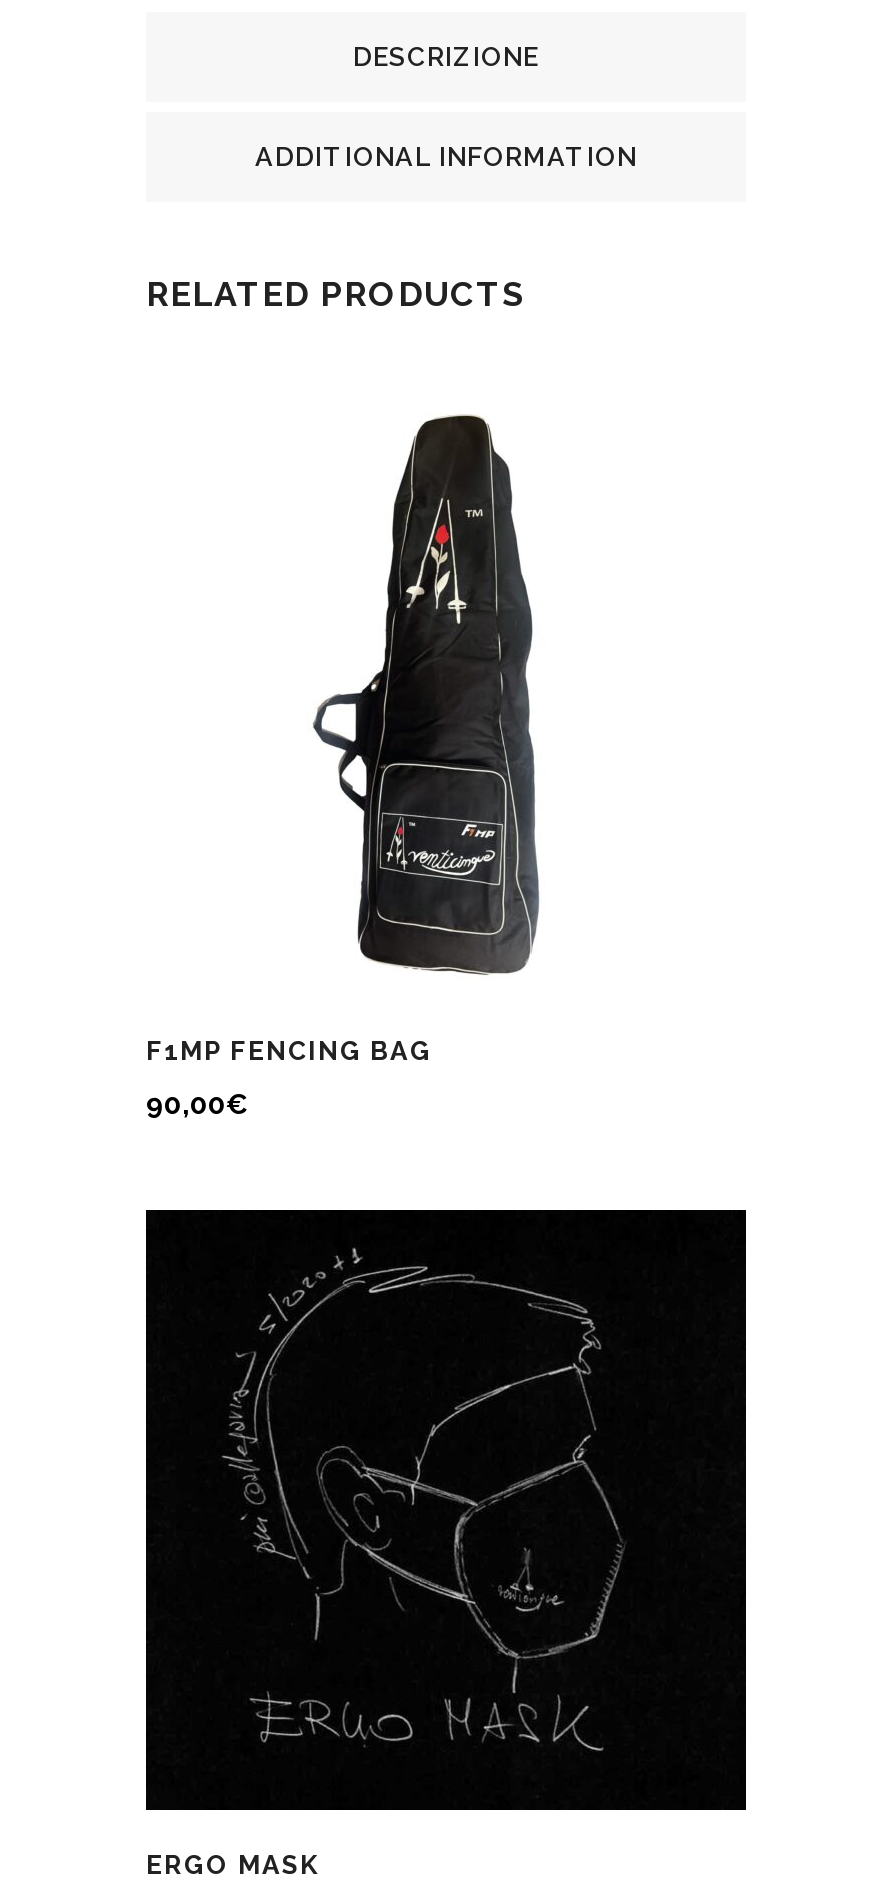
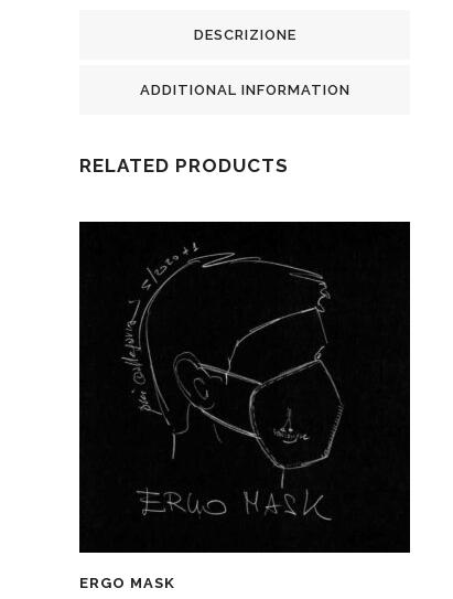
- [image]
- F1MP FENCING BAG
- 90,00€
